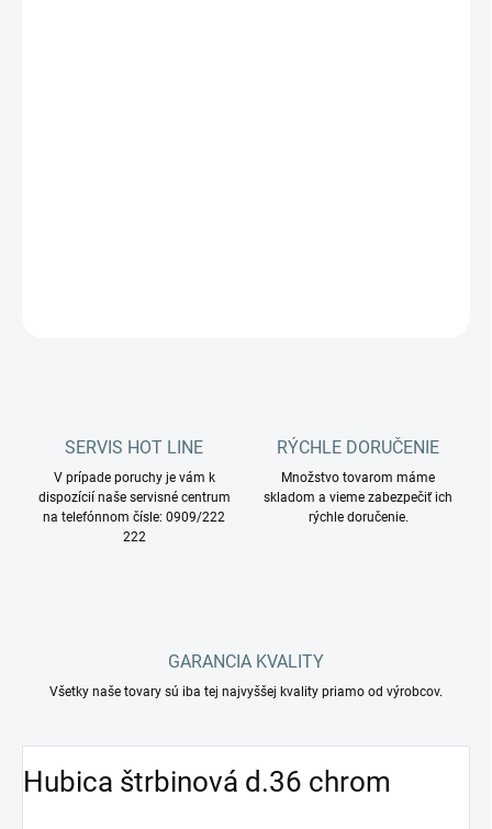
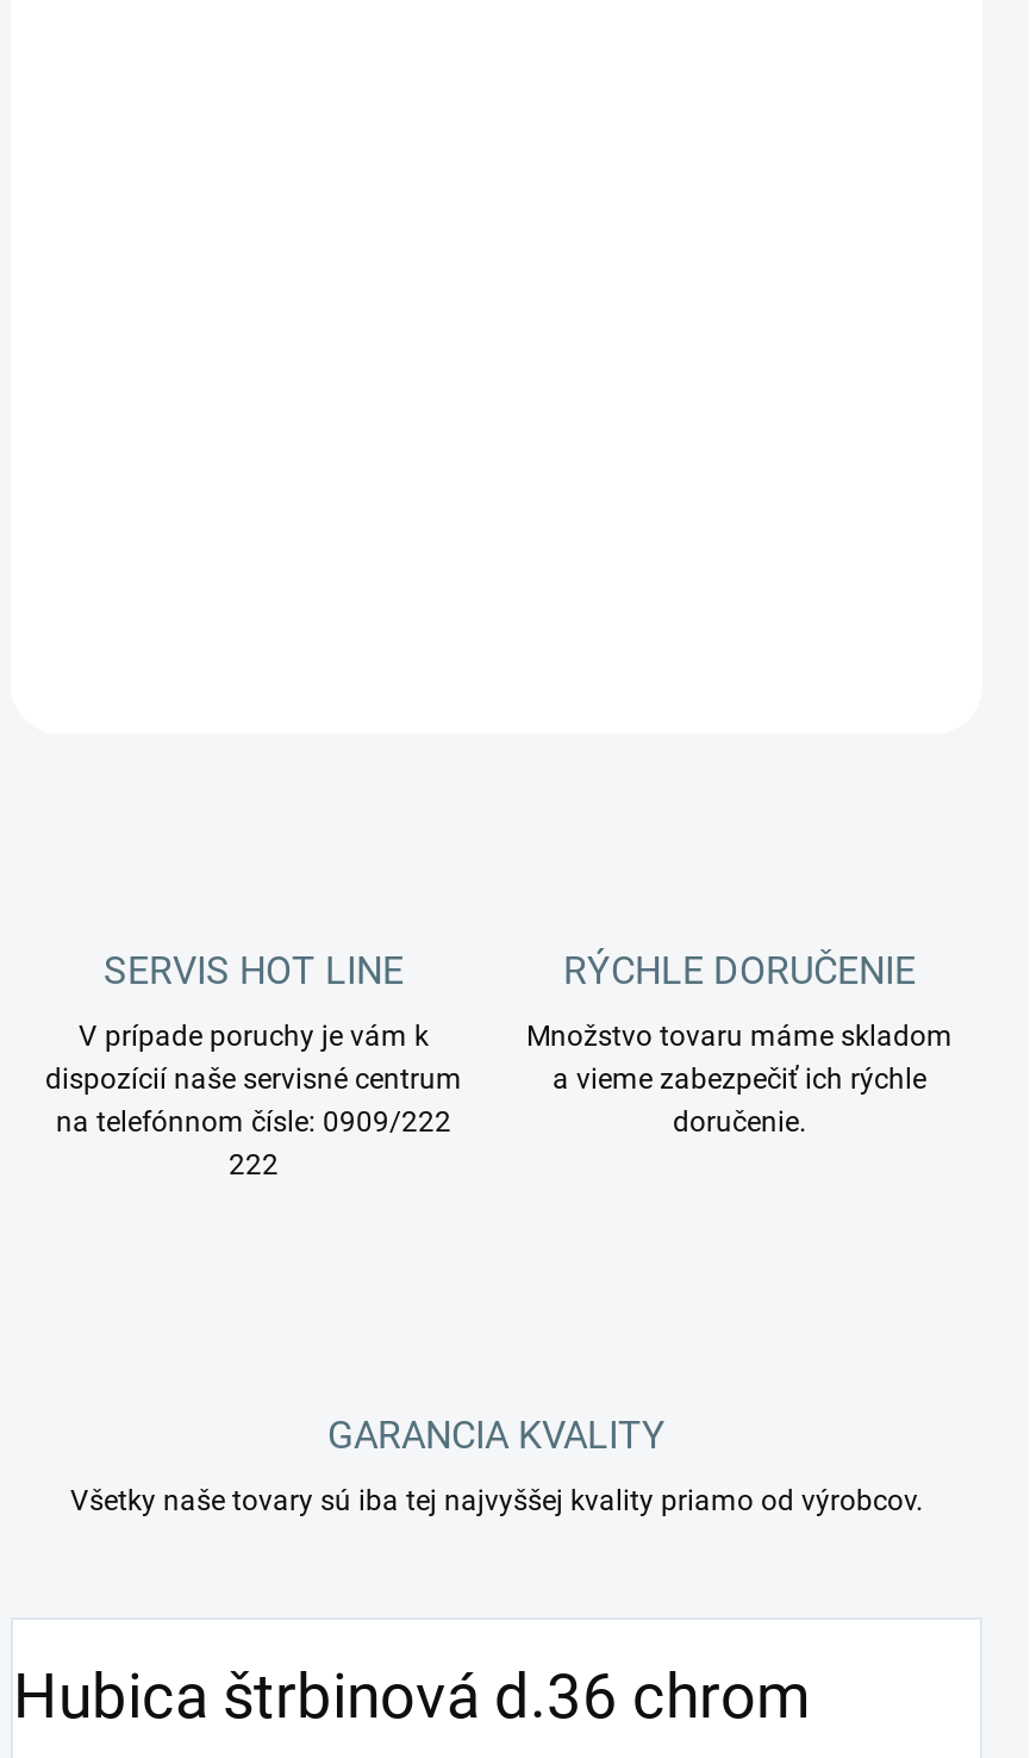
- Množstvo tovarom máme
- skladom a vieme zabezpečiť ich
- rýchle doručenie.
+ Množstvo tovaru máme skladom
+ a vieme zabezpečiť ich rýchle
+ doručenie.
